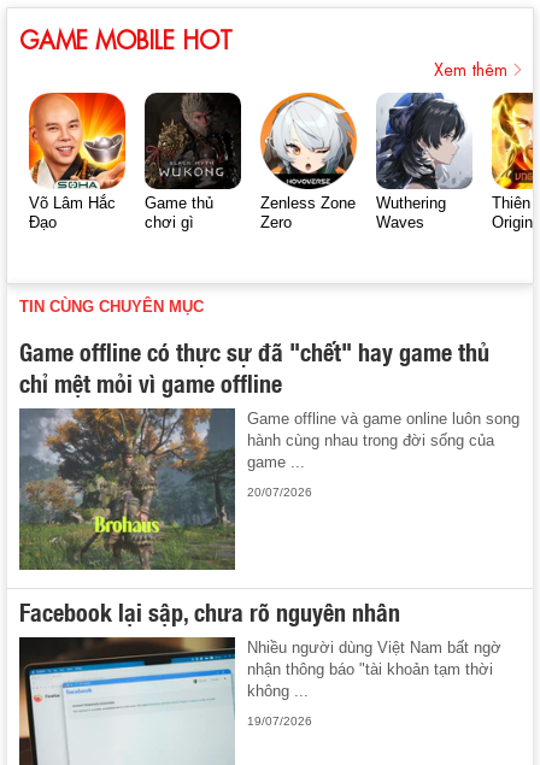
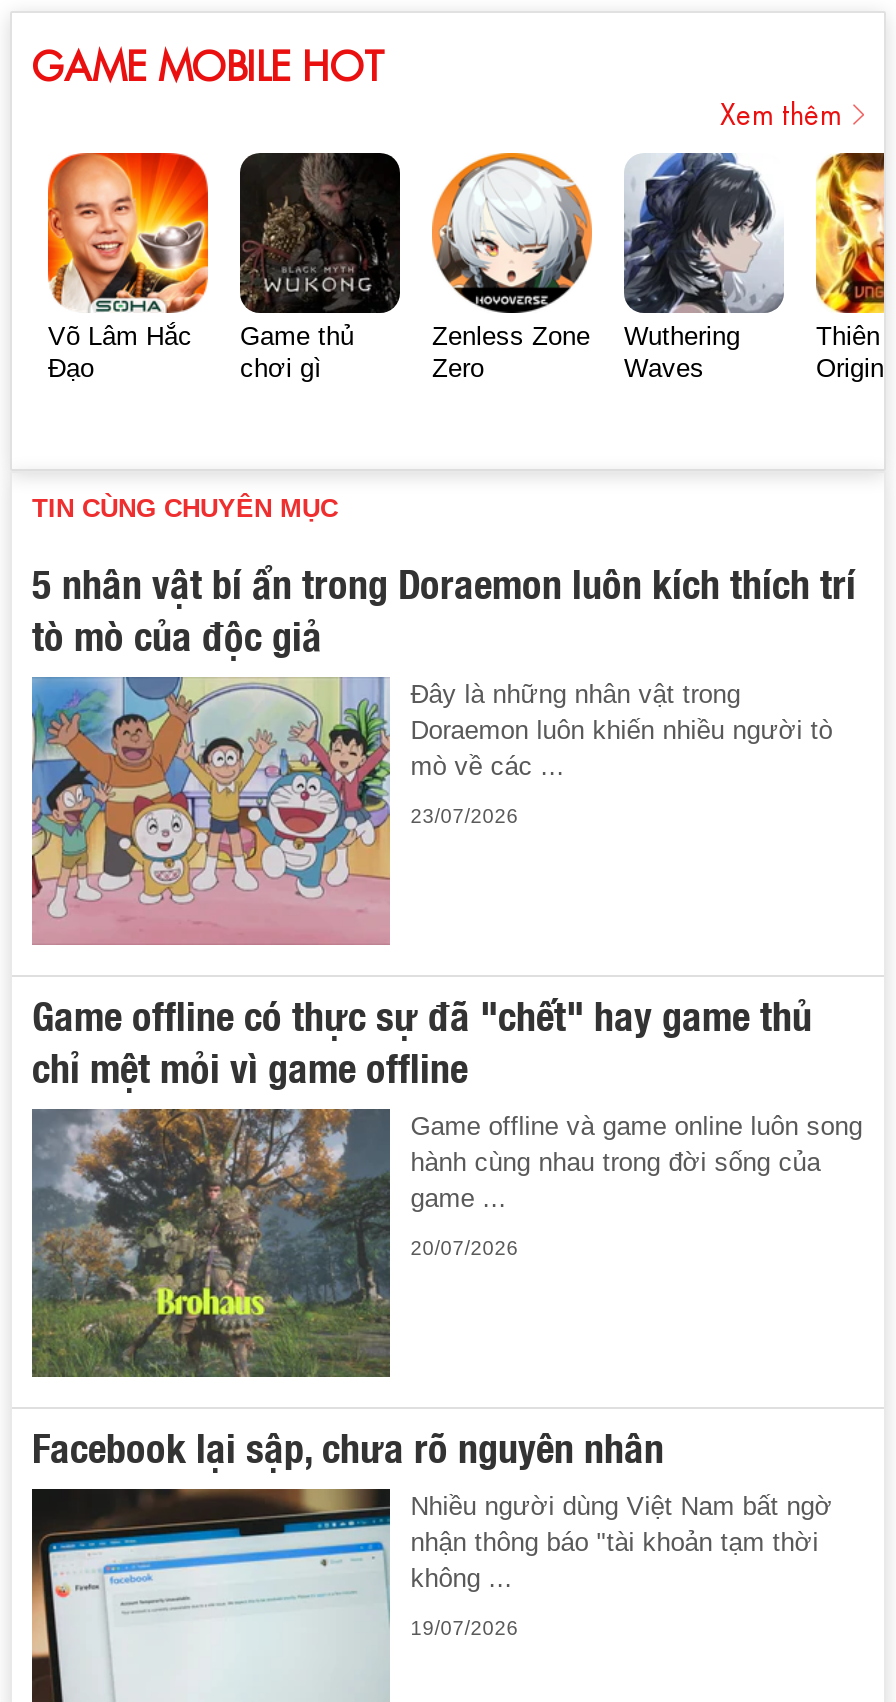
+ [image]
+ 5 nhân vật bí ẩn trong Doraemon luôn kích thích trí
+ tò mò của độc giả
+ Đây là những nhân vật trong
+ Doraemon luôn khiến nhiều người tò
+ mò về các ...
+ 23/07/2026
